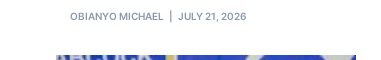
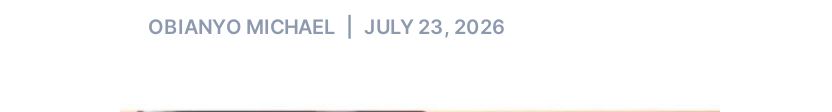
- OBIANYO MICHAEL JULY 21, 2026
+ OBIANYO MICHAEL JULY 23, 2026
